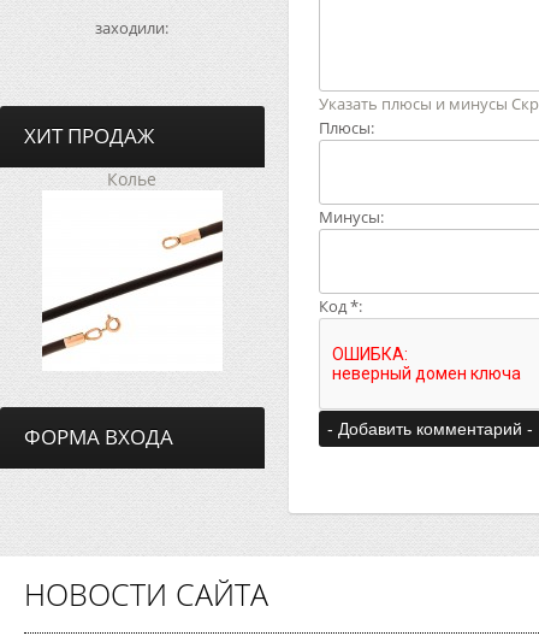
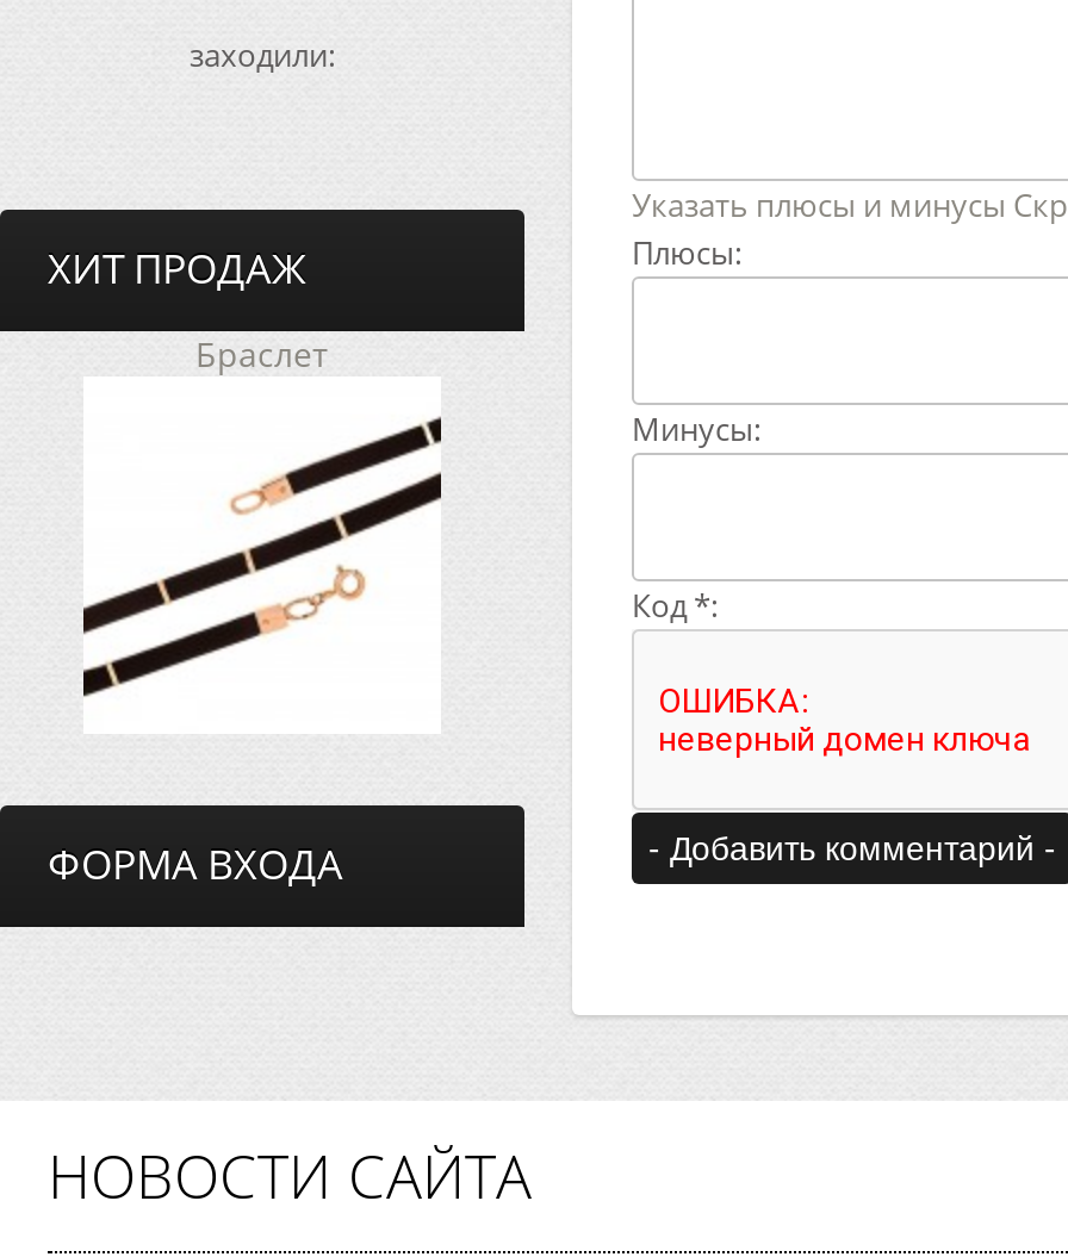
- Колье
+ Браслет

- [image]
+ [image]
